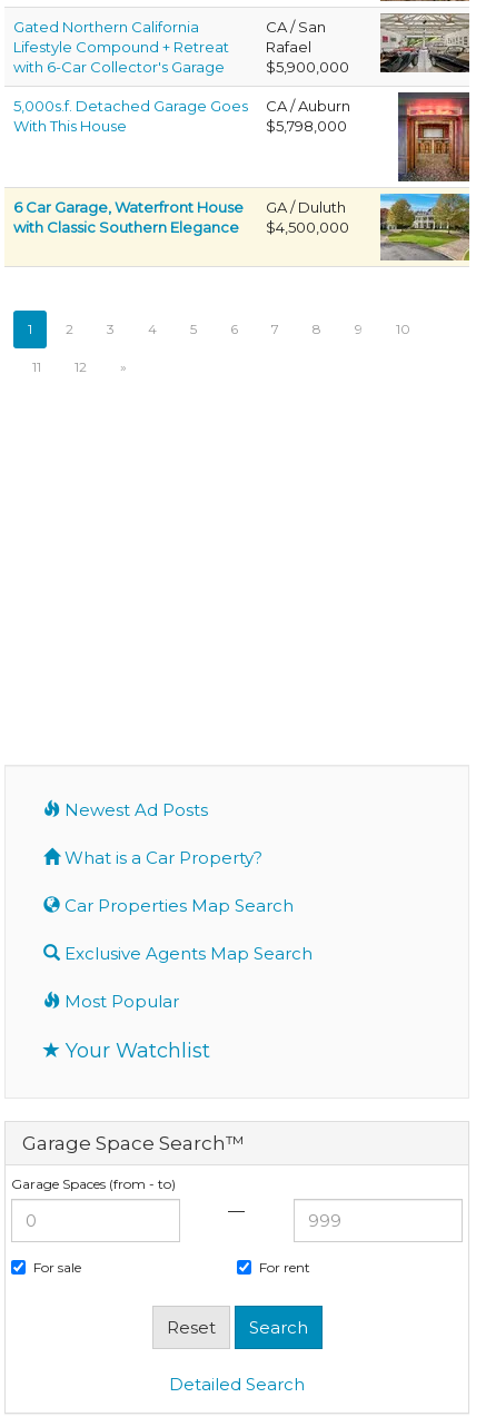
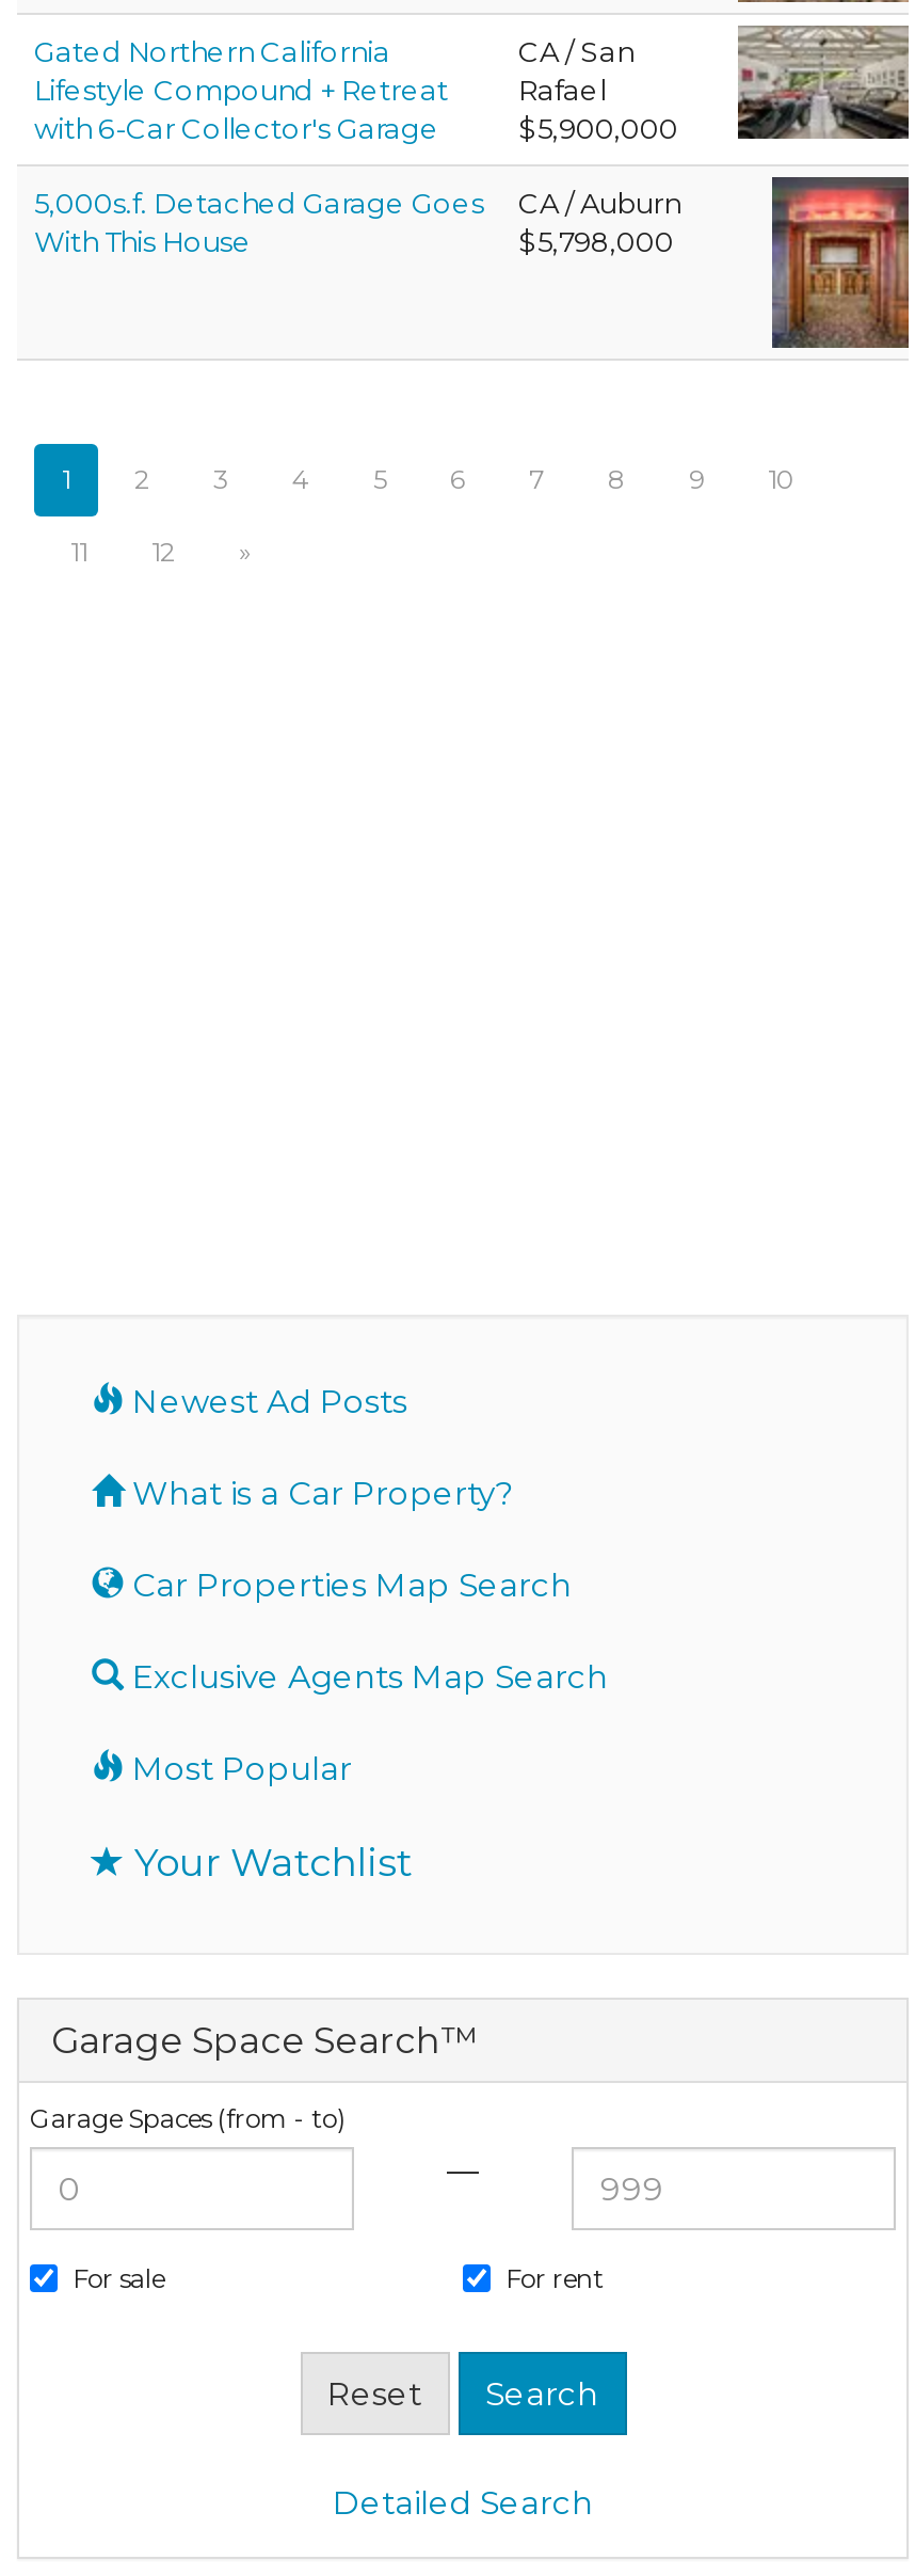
- [image]
- GA / Duluth
- $4,500,000

- 6 Car Garage, Waterfront House
- with Classic Southern Elegance
